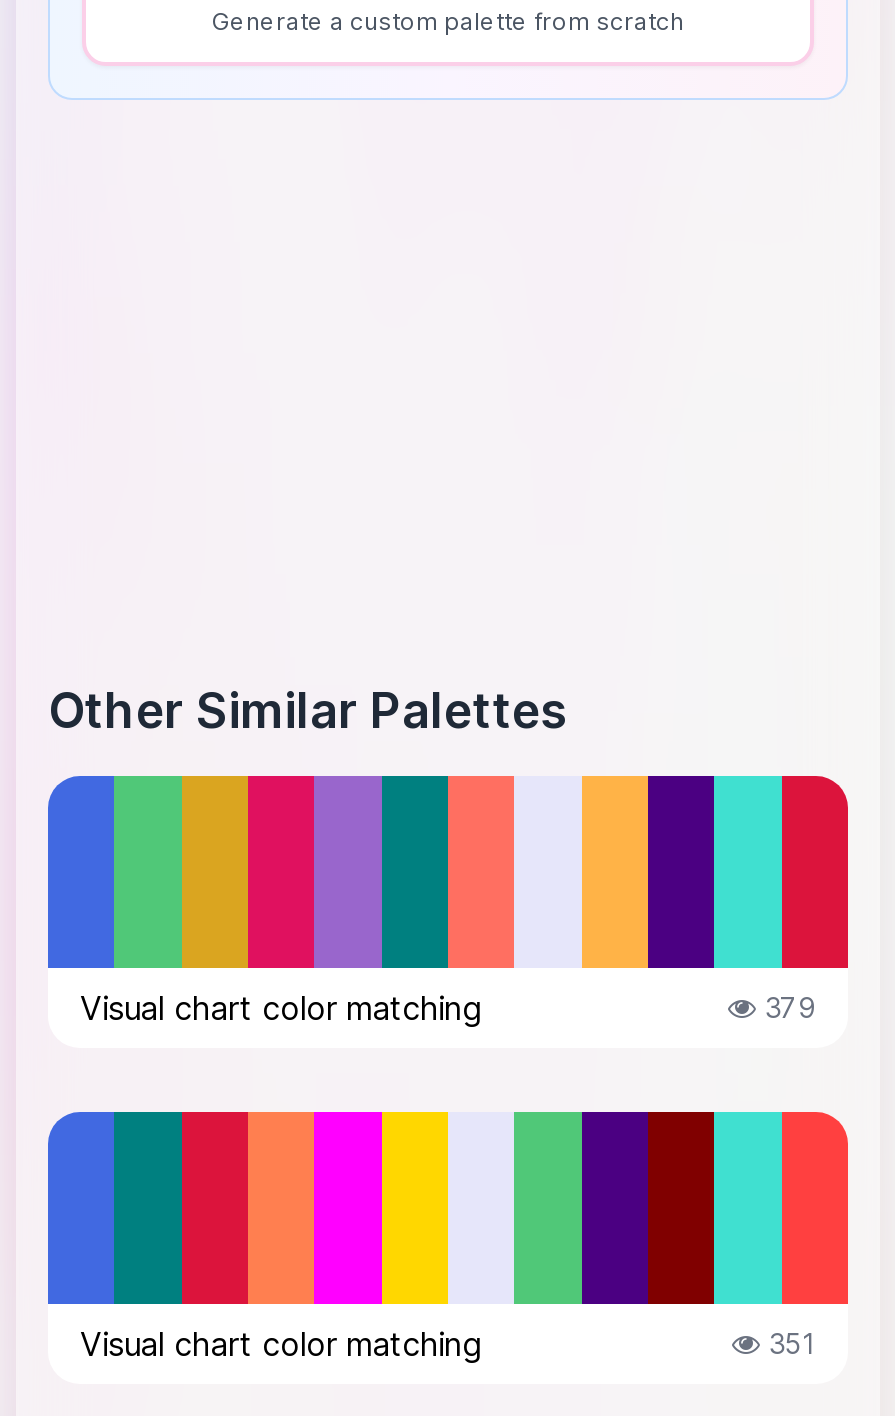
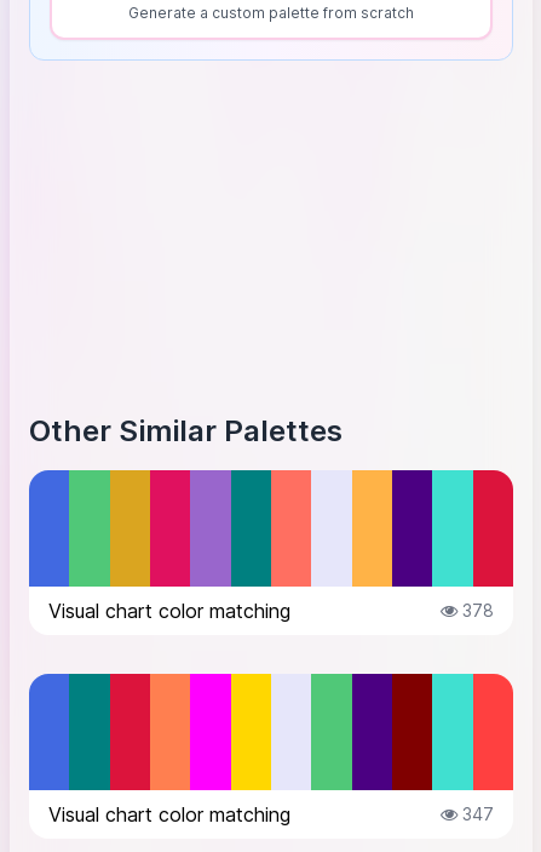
- 379
+ 378

- 351
+ 347
